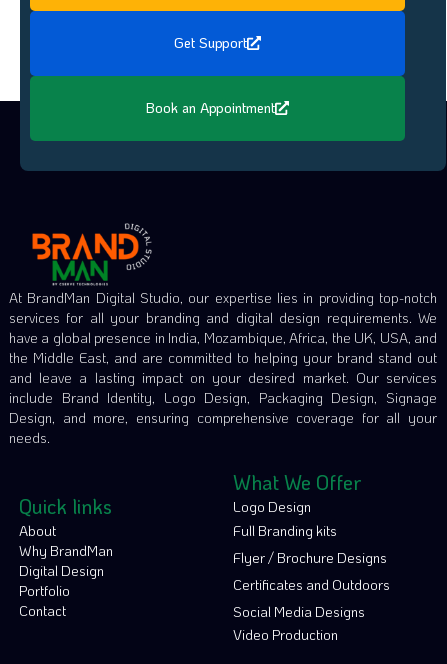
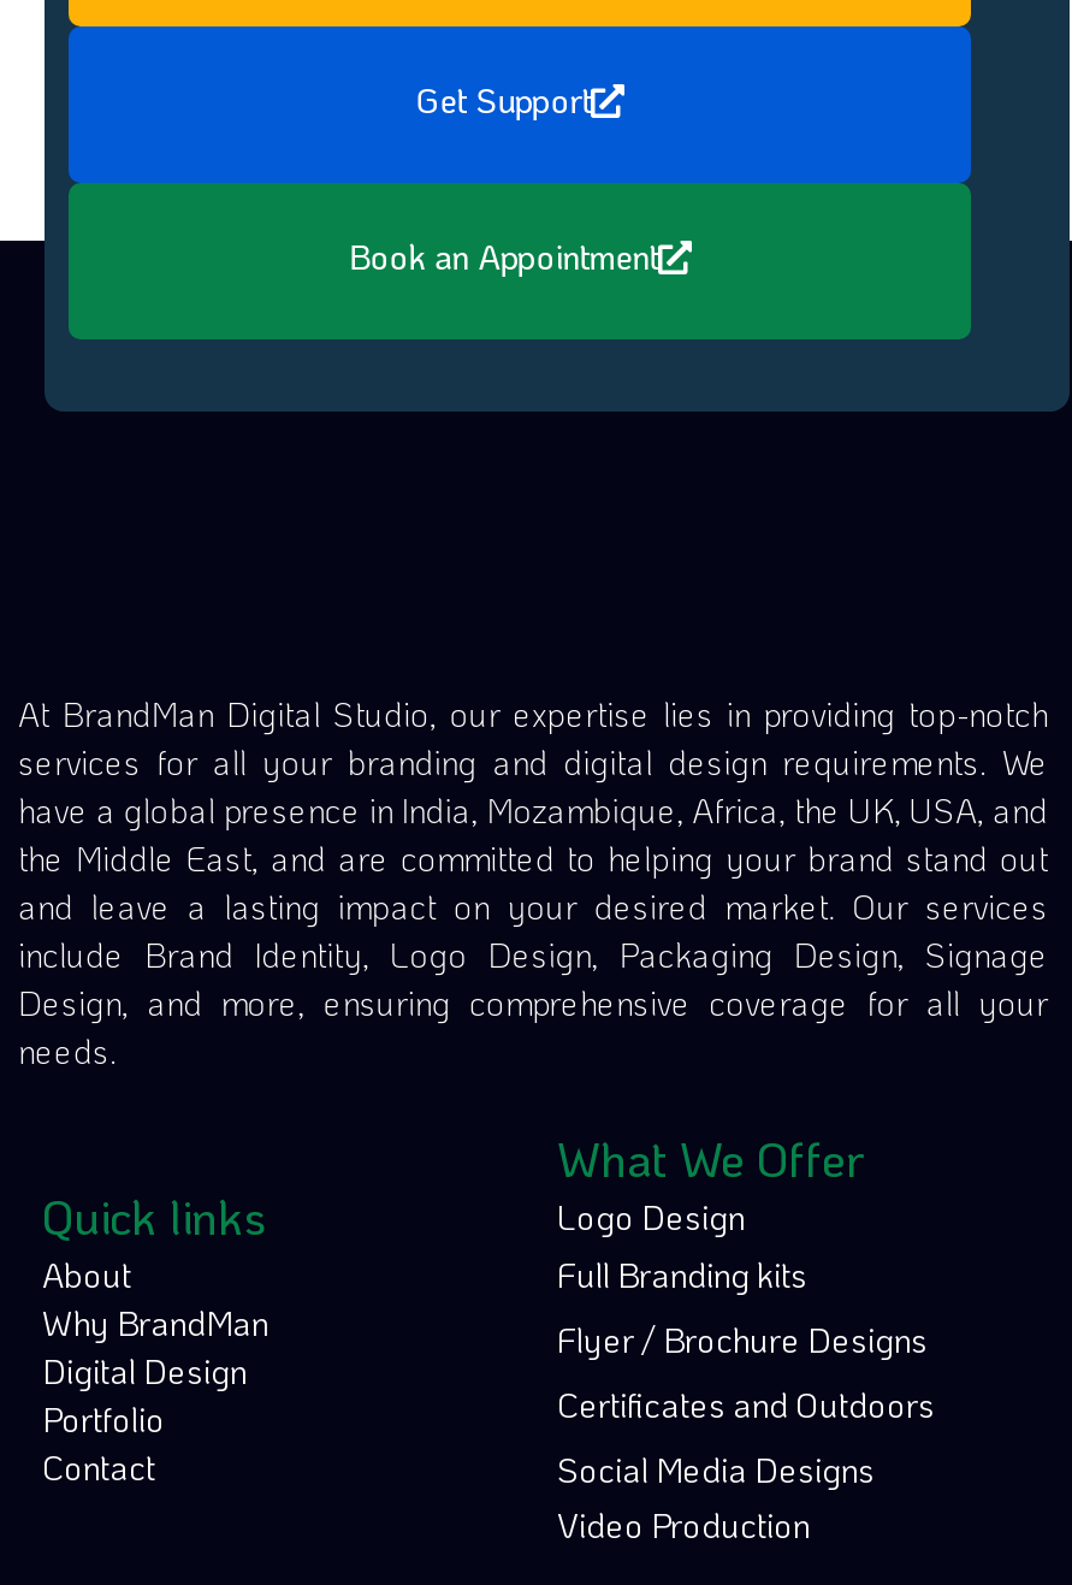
- [image]
